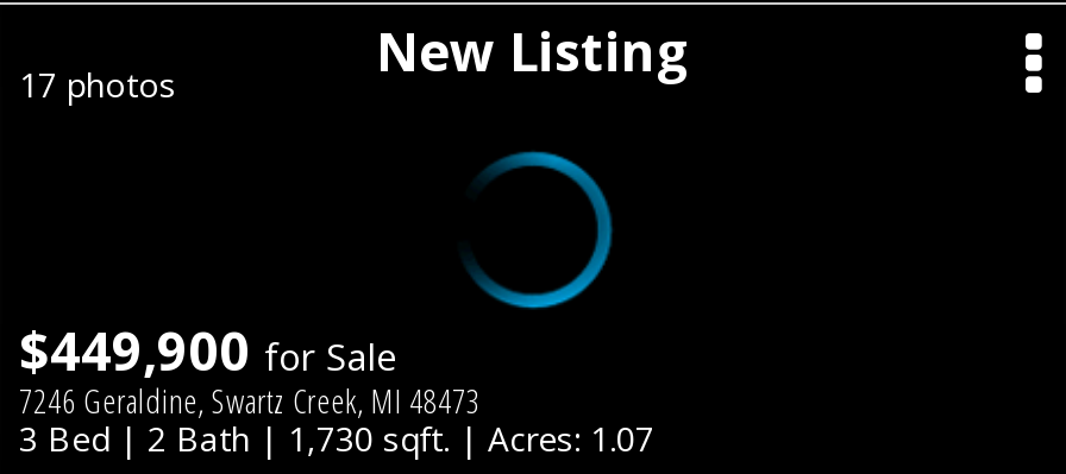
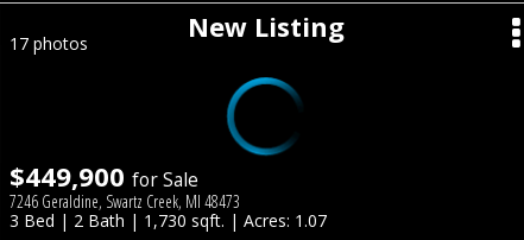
- [image]
+ [image]
